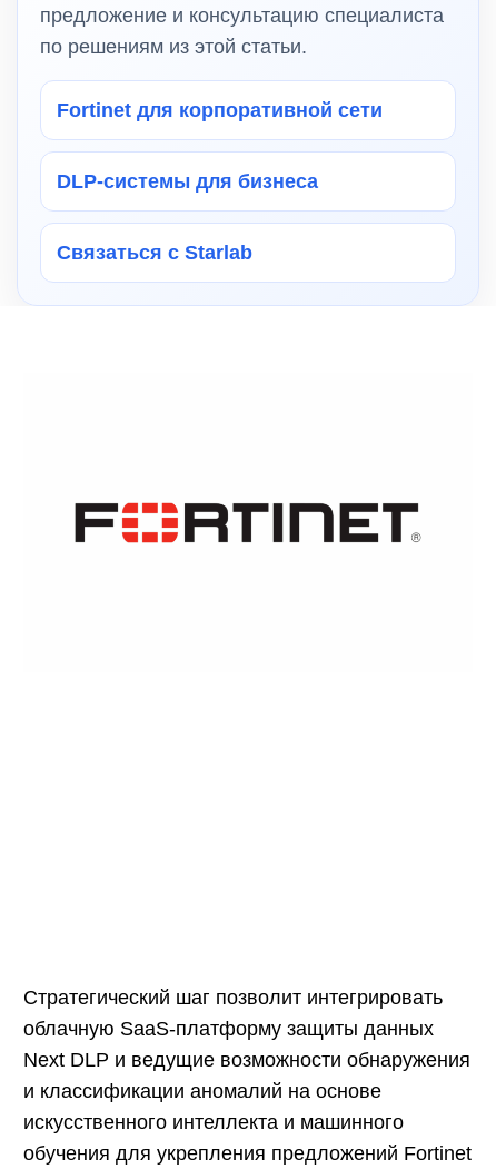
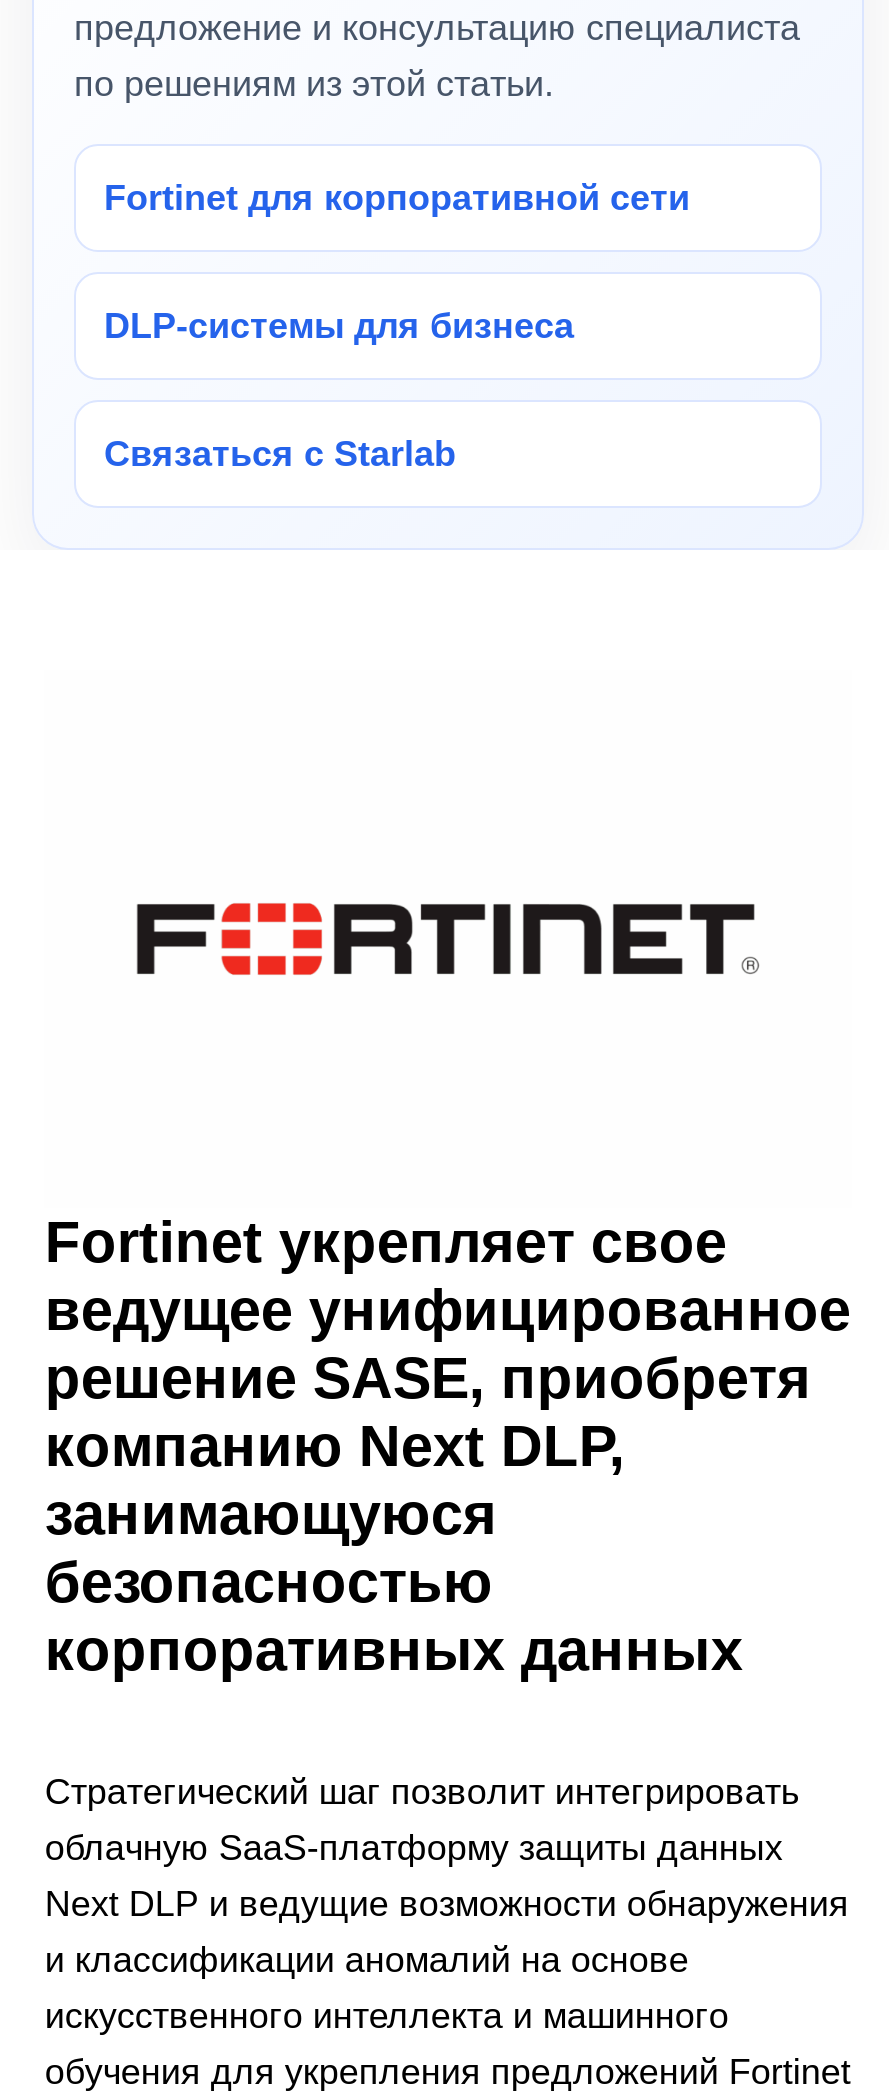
+ Fortinet укрепляет свое
+ ведущее унифицированное
+ решение SASE, приобретя
+ компанию Next DLP,
+ занимающуюся
+ безопасностью
+ корпоративных данных
